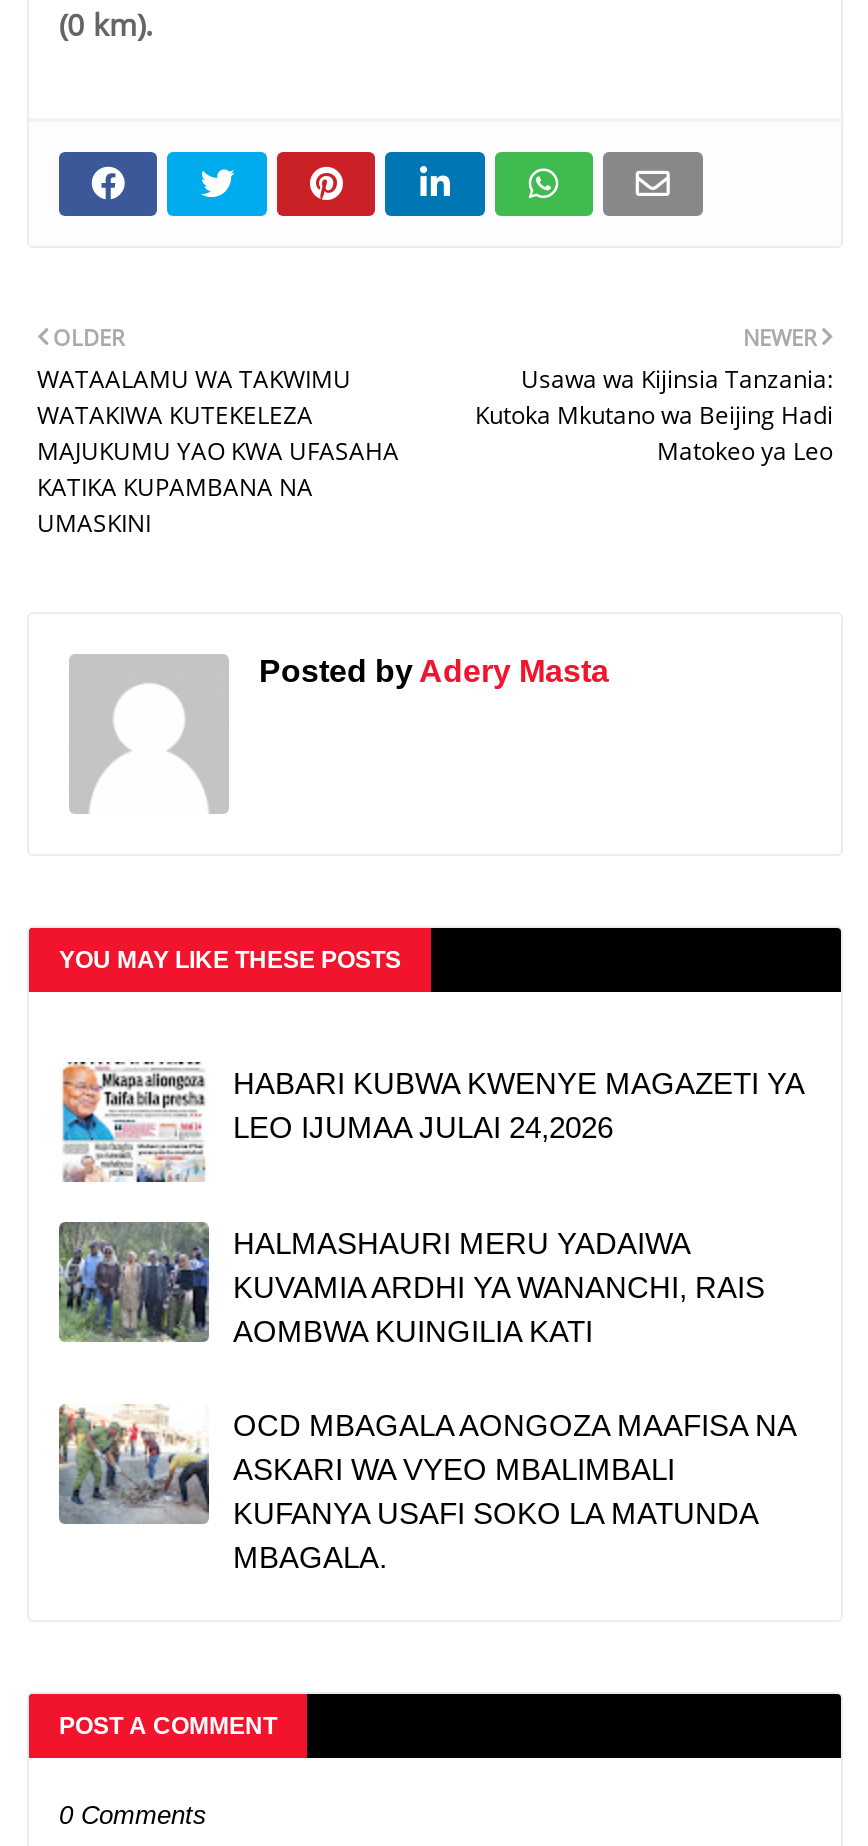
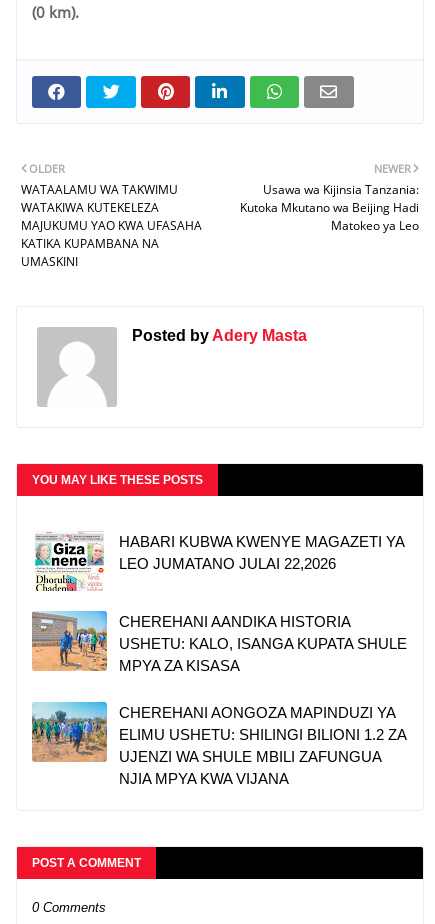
- [image]
- LEO IJUMAA JULAI 24,2026
+ [image]
+ LEO JUMATANO JULAI 22,2026

- [image]
- HALMASHAURI MERU YADAIWA
- KUVAMIA ARDHI YA WANANCHI, RAIS
- AOMBWA KUINGILIA KATI
+ [image]
+ CHEREHANI AANDIKA HISTORIA
+ USHETU: KALO, ISANGA KUPATA SHULE
+ MPYA ZA KISASA

- [image]
- OCD MBAGALA AONGOZA MAAFISA NA
- ASKARI WA VYEO MBALIMBALI
- KUFANYA USAFI SOKO LA MATUNDA
- MBAGALA.
+ [image]
+ CHEREHANI AONGOZA MAPINDUZI YA
+ ELIMU USHETU: SHILINGI BILIONI 1.2 ZA
+ UJENZI WA SHULE MBILI ZAFUNGUA
+ NJIA MPYA KWA VIJANA
